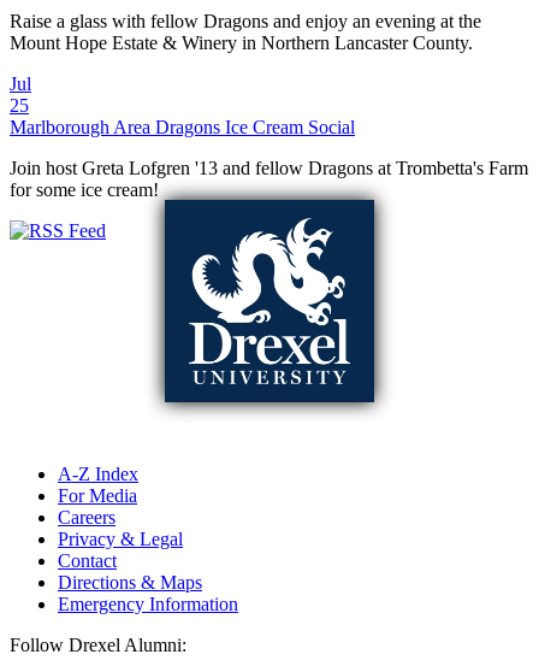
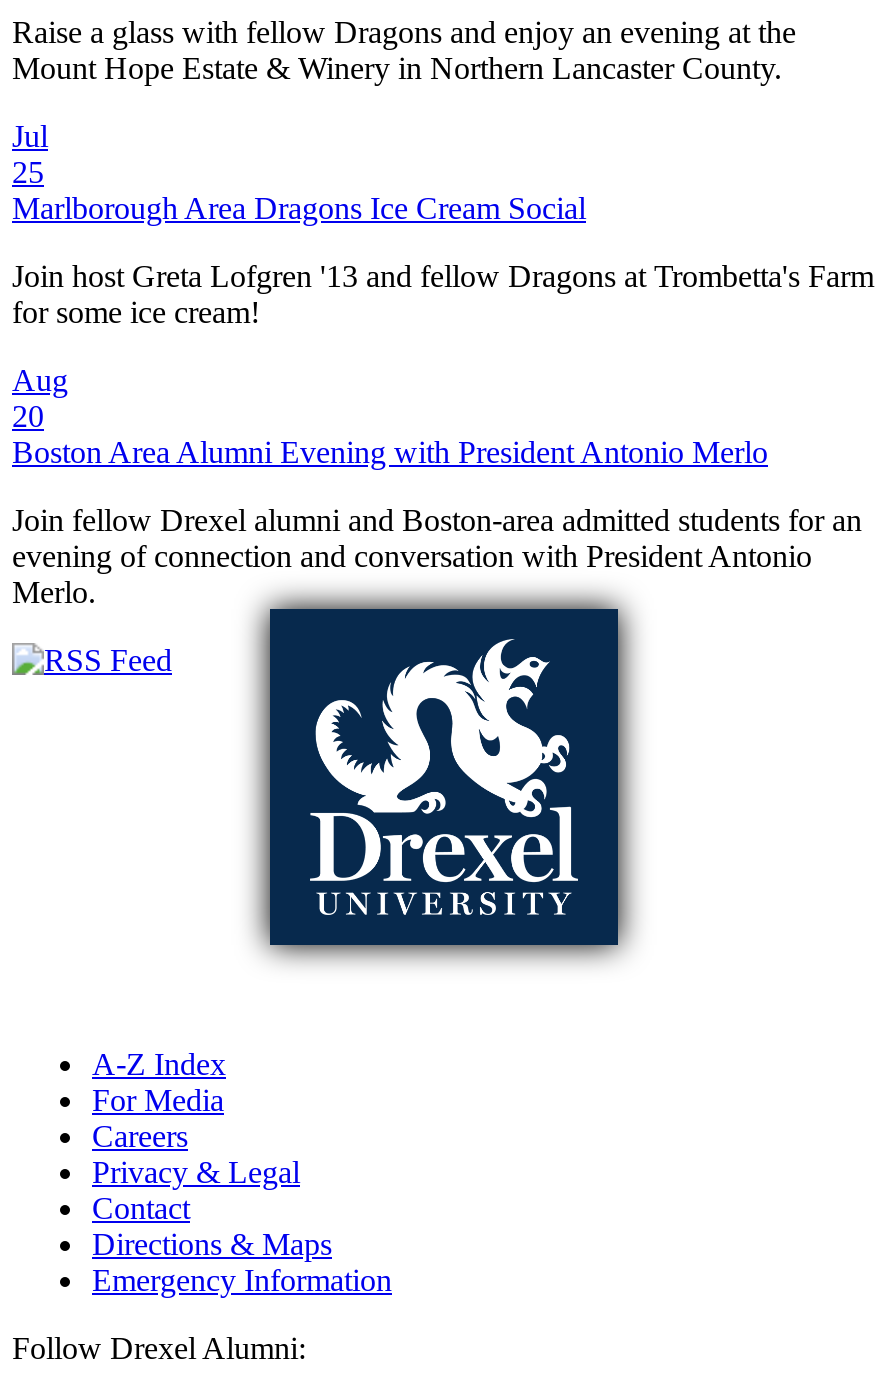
+ Aug
+ 20
+ Boston Area Alumni Evening with President Antonio Merlo
+ Join fellow Drexel alumni and Boston-area admitted students for an
+ evening of connection and conversation with President Antonio
+ Merlo.
